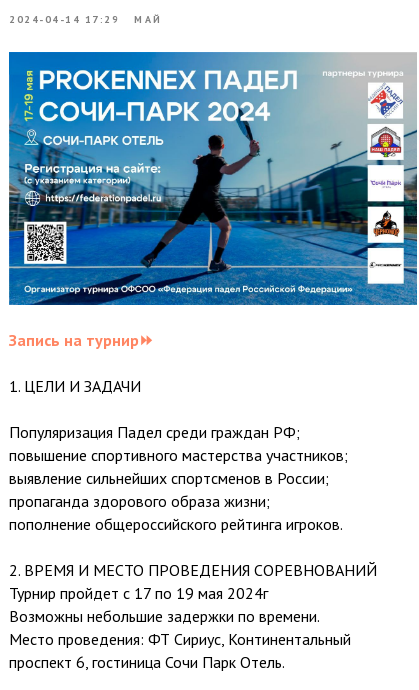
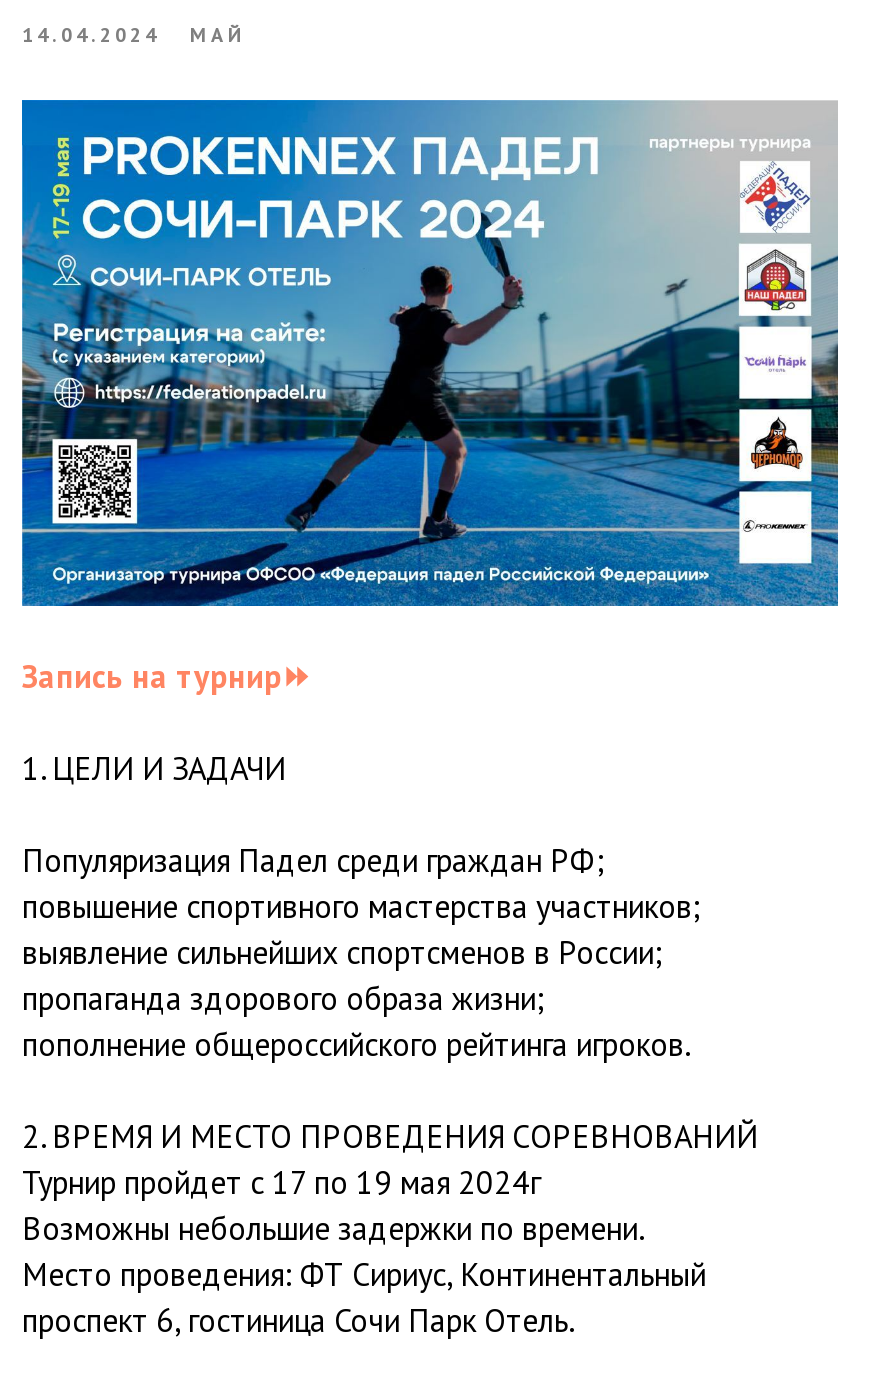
- 2024-04-14 17:29 МАЙ
+ 14.04.2024 МАЙ
